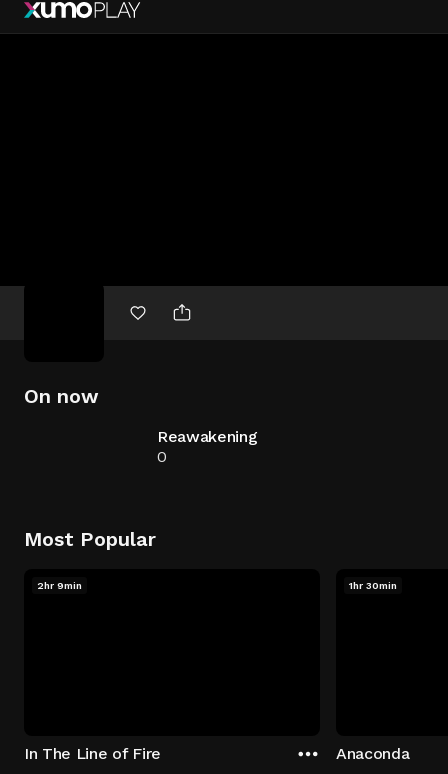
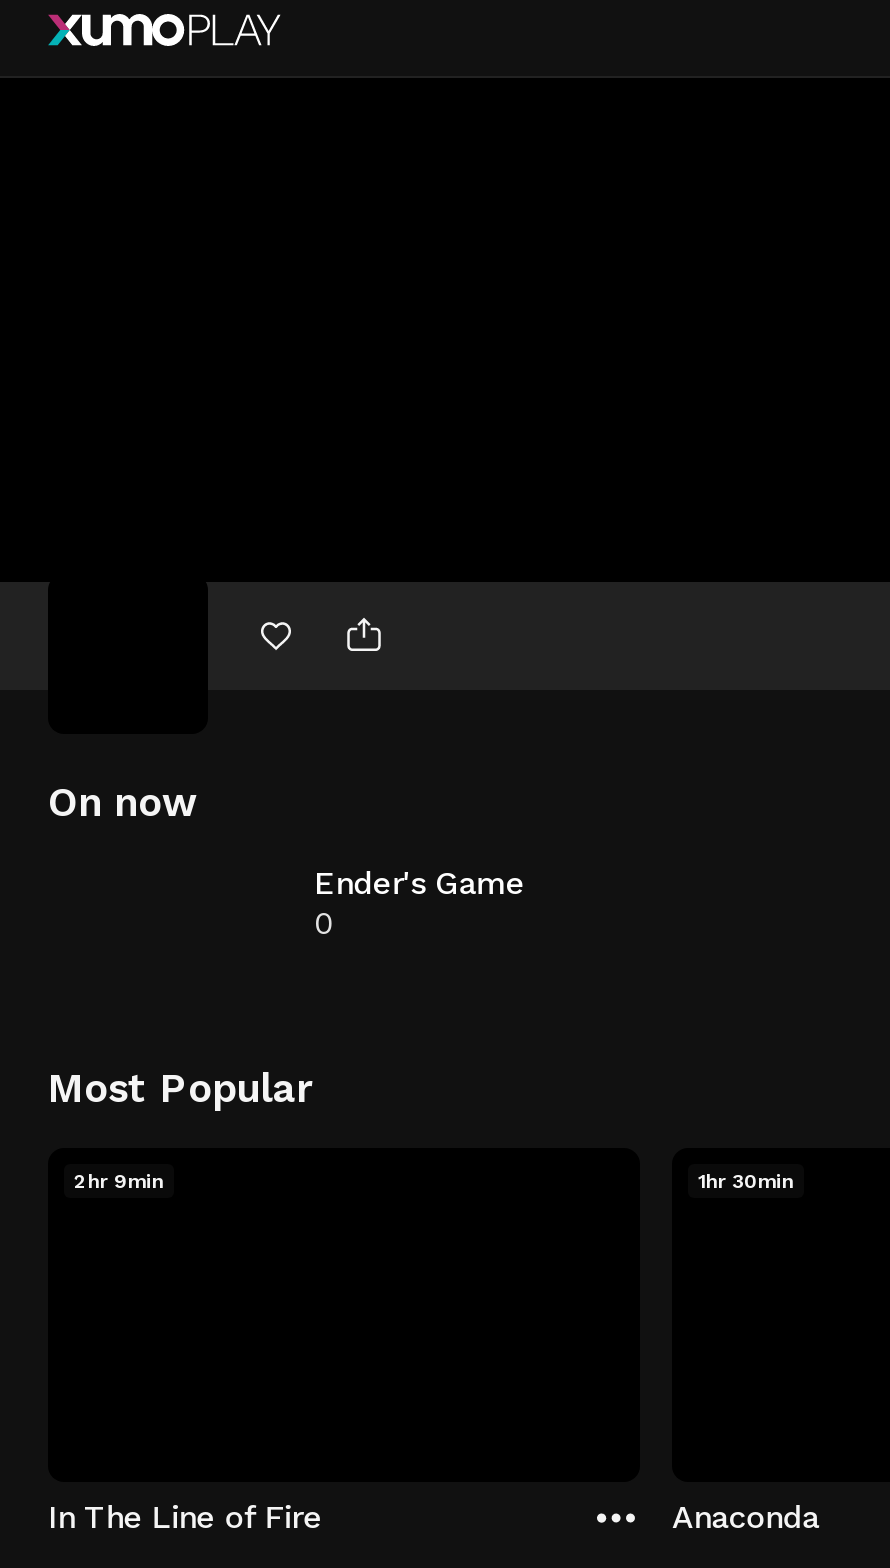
- Reawakening
+ Ender's Game
